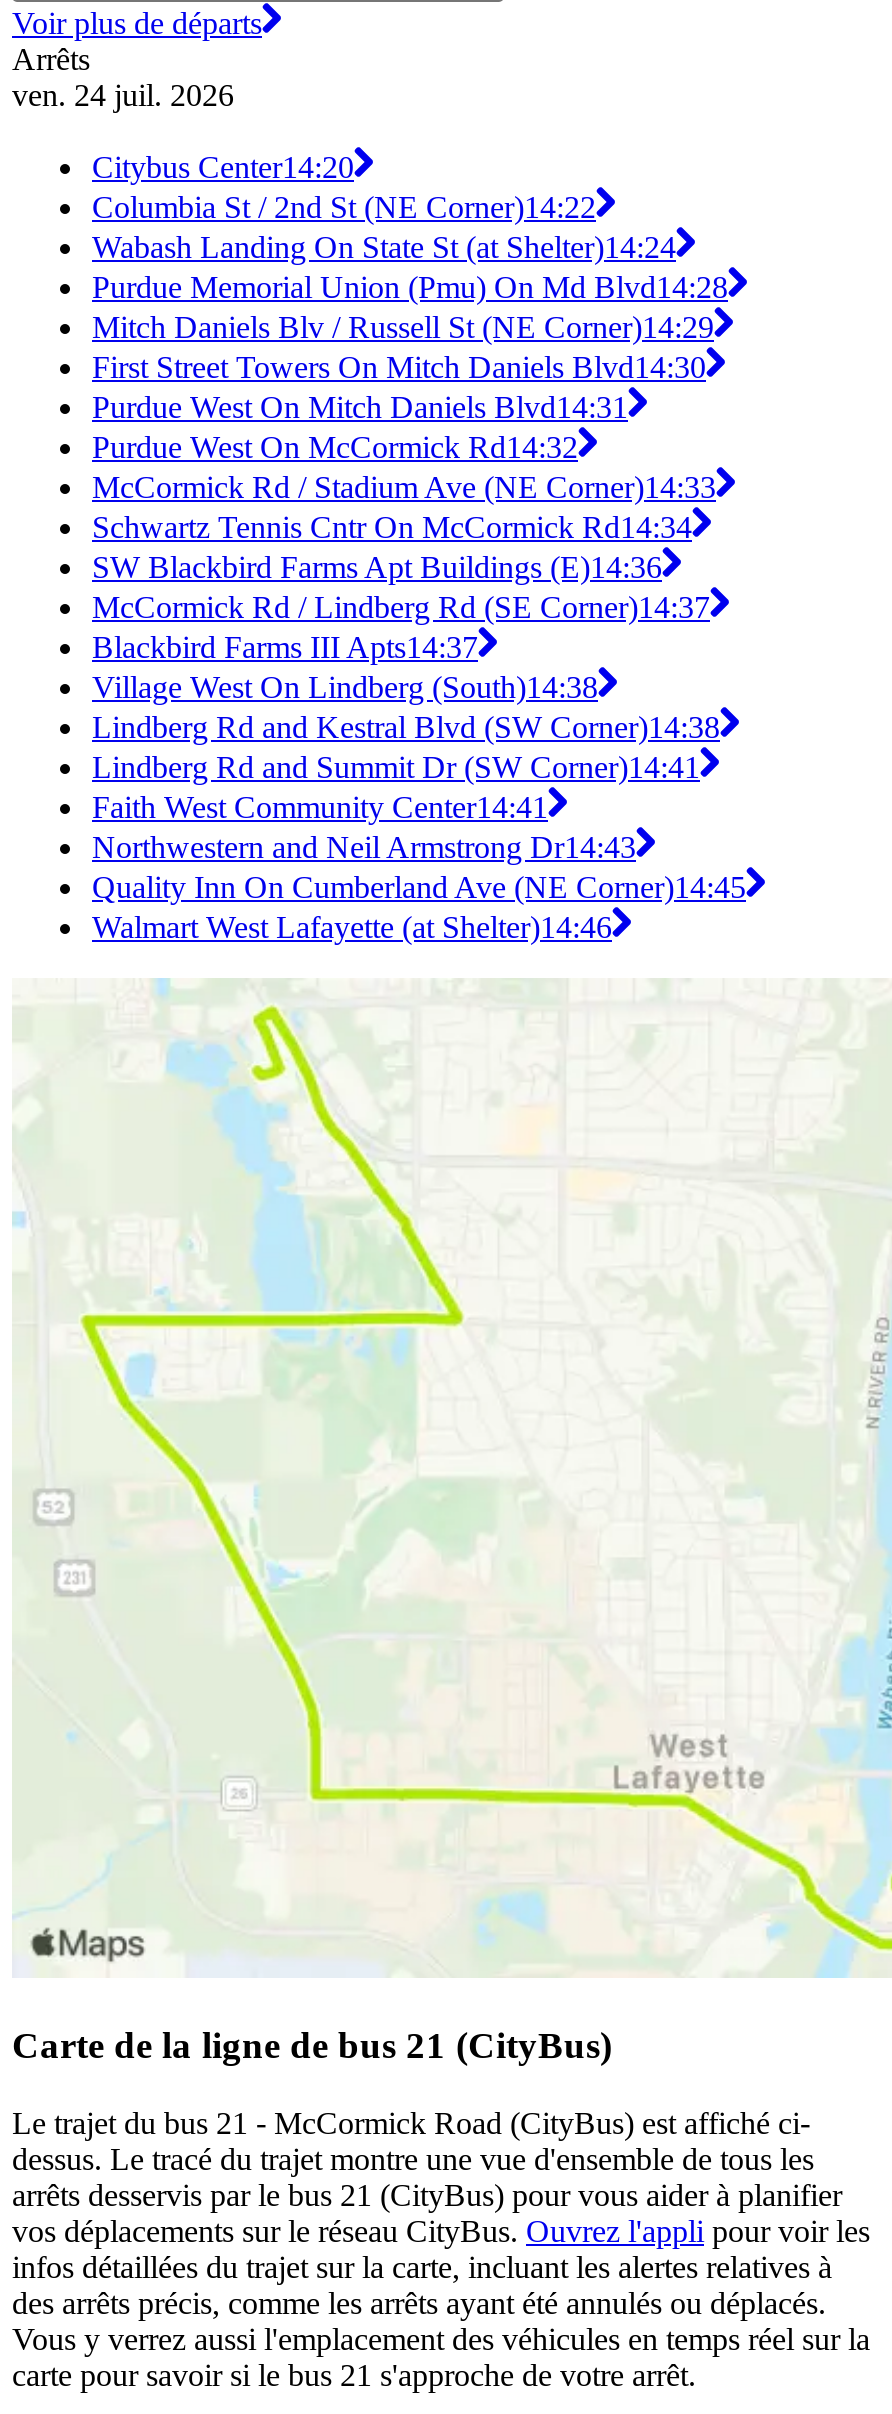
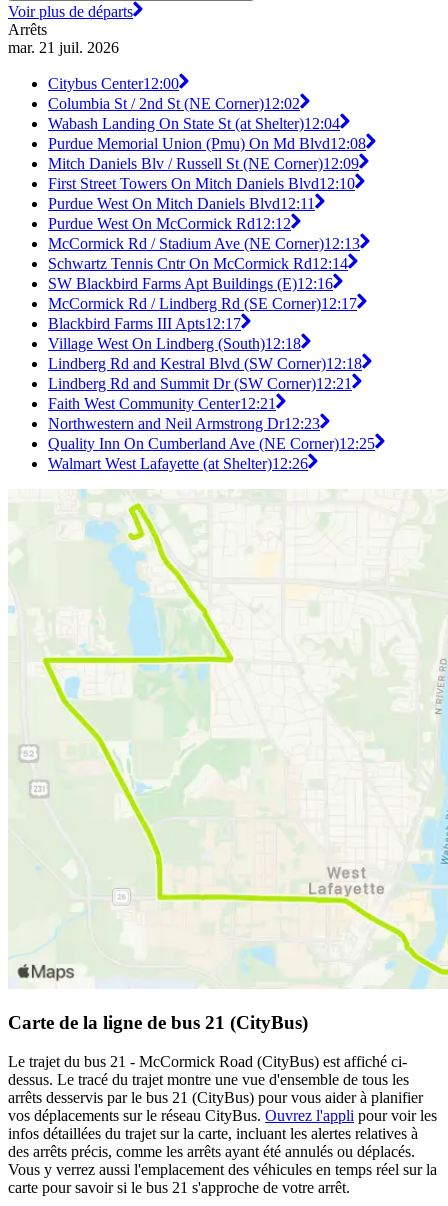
- ven. 24 juil. 2026
+ mar. 21 juil. 2026

- Citybus Center14:20
+ Citybus Center12:00

- Columbia St / 2nd St (NE Corner)14:22
+ Columbia St / 2nd St (NE Corner)12:02

- Wabash Landing On State St (at Shelter)14:24
+ Wabash Landing On State St (at Shelter)12:04

- Purdue Memorial Union (Pmu) On Md Blvd14:28
+ Purdue Memorial Union (Pmu) On Md Blvd12:08

- Mitch Daniels Blv / Russell St (NE Corner)14:29
+ Mitch Daniels Blv / Russell St (NE Corner)12:09

- First Street Towers On Mitch Daniels Blvd14:30
+ First Street Towers On Mitch Daniels Blvd12:10

- Purdue West On Mitch Daniels Blvd14:31
+ Purdue West On Mitch Daniels Blvd12:11

- Purdue West On McCormick Rd14:32
+ Purdue West On McCormick Rd12:12

- McCormick Rd / Stadium Ave (NE Corner)14:33
+ McCormick Rd / Stadium Ave (NE Corner)12:13

- Schwartz Tennis Cntr On McCormick Rd14:34
+ Schwartz Tennis Cntr On McCormick Rd12:14

- SW Blackbird Farms Apt Buildings (E)14:36
+ SW Blackbird Farms Apt Buildings (E)12:16

- McCormick Rd / Lindberg Rd (SE Corner)14:37
+ McCormick Rd / Lindberg Rd (SE Corner)12:17

- Blackbird Farms III Apts14:37
+ Blackbird Farms III Apts12:17

- Village West On Lindberg (South)14:38
+ Village West On Lindberg (South)12:18

- Lindberg Rd and Kestral Blvd (SW Corner)14:38
+ Lindberg Rd and Kestral Blvd (SW Corner)12:18

- Lindberg Rd and Summit Dr (SW Corner)14:41
+ Lindberg Rd and Summit Dr (SW Corner)12:21

- Faith West Community Center14:41
+ Faith West Community Center12:21

- Northwestern and Neil Armstrong Dr14:43
+ Northwestern and Neil Armstrong Dr12:23

- Quality Inn On Cumberland Ave (NE Corner)14:45
+ Quality Inn On Cumberland Ave (NE Corner)12:25

- Walmart West Lafayette (at Shelter)14:46
+ Walmart West Lafayette (at Shelter)12:26
